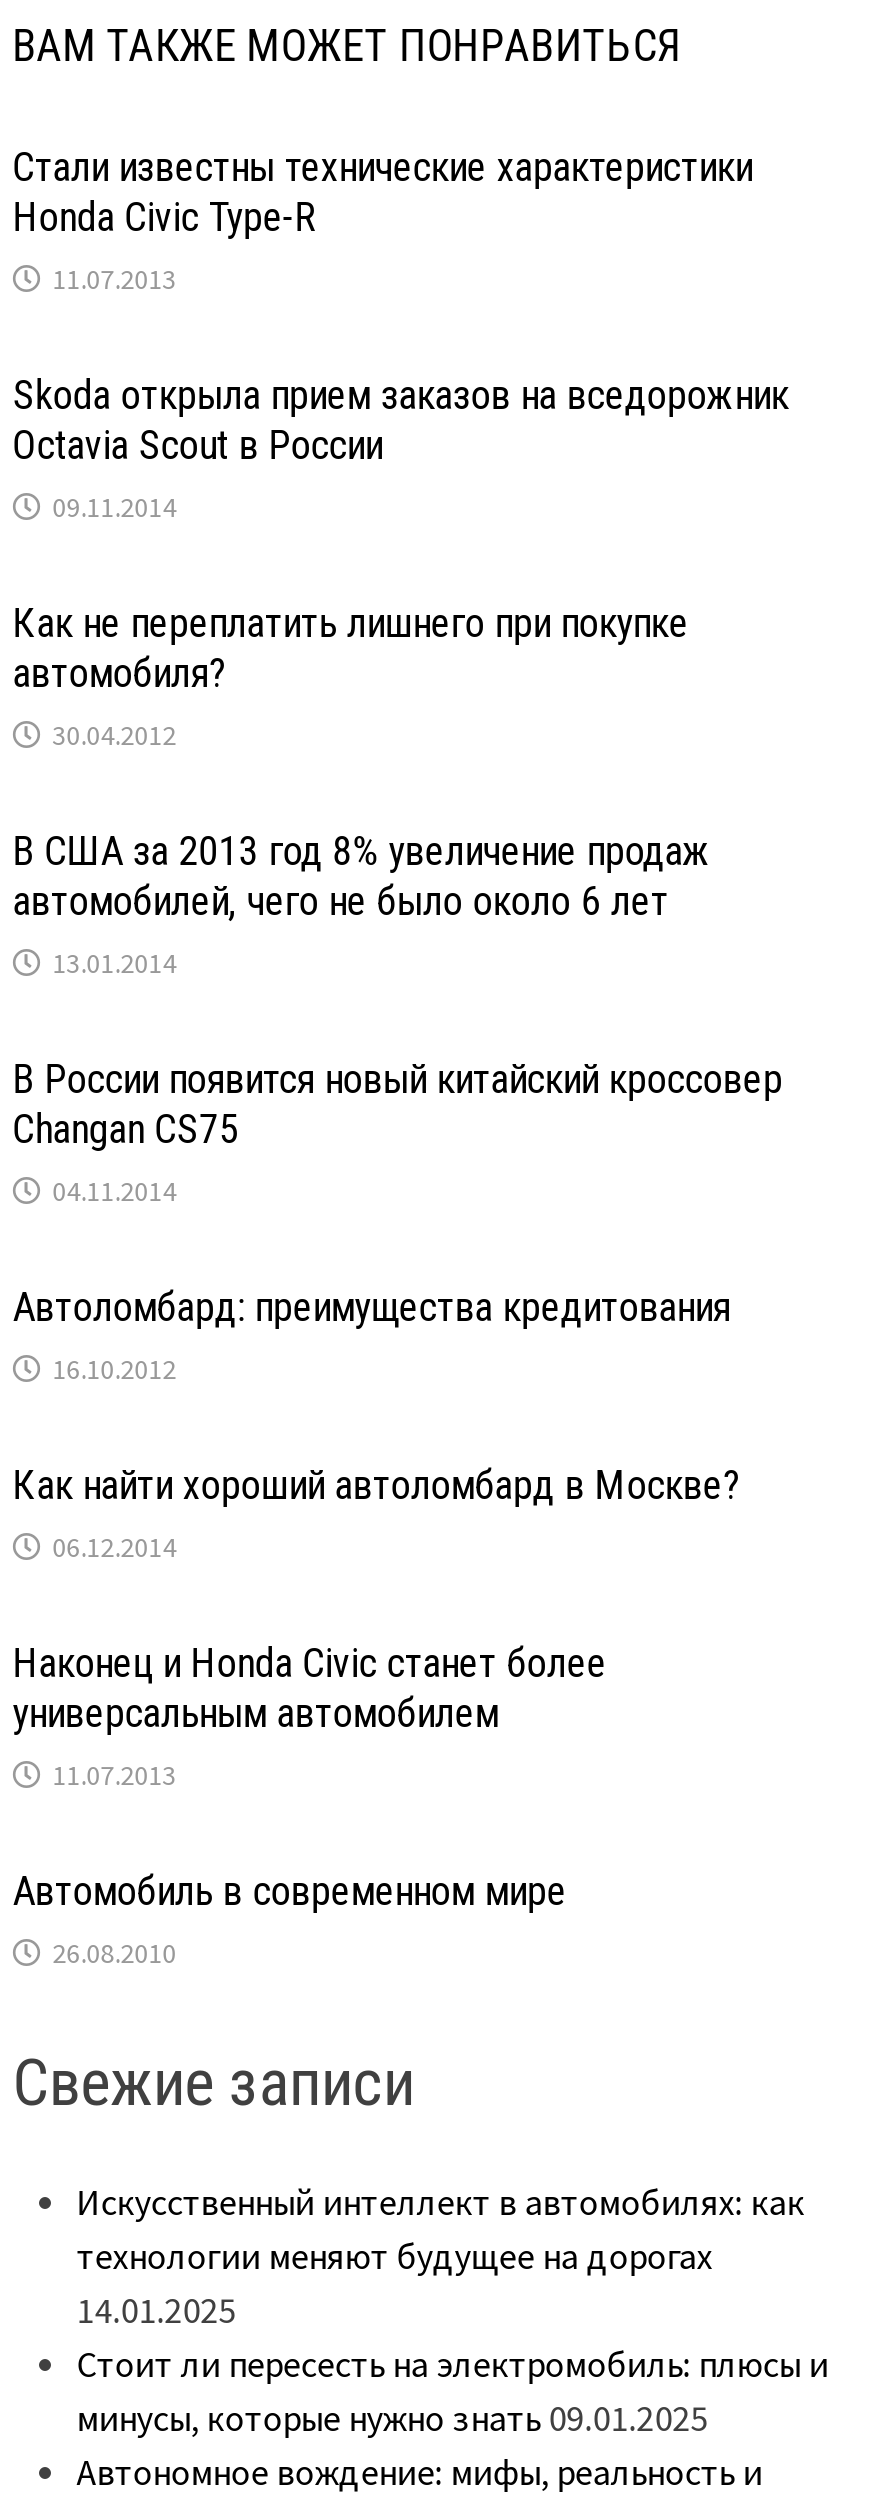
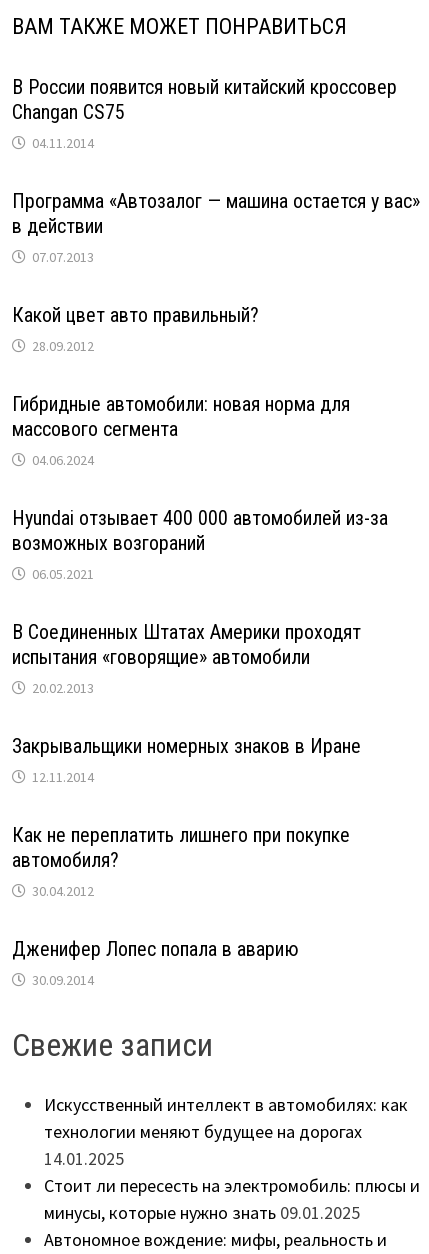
- Стали известны технические характеристики
- Honda Civic Type-R
- 11.07.2013
- Skoda открыла прием заказов на вседорожник
- Octavia Scout в России
- 09.11.2014
- В США за 2013 год 8% увеличение продаж
- автомобилей, чего не было около 6 лет
- 13.01.2014

moved down: Как не переплатить лишнего при покупке | автомобиля? | 30.04.2012

moved up: В России появится новый китайский кроссовер | Changan CS75 | 04.11.2014

- Автоломбард: преимущества кредитования
- 16.10.2012
- Как найти хороший автоломбард в Москве?
- 06.12.2014
- Наконец и Honda Civic станет более
- универсальным автомобилем
- 11.07.2013
- Автомобиль в современном мире
- 26.08.2010
+ Программа «Автозалог — машина остается у вас»
+ в действии
+ 07.07.2013
+ Какой цвет авто правильный?
+ 28.09.2012
+ Гибридные автомобили: новая норма для
+ массового сегмента
+ 04.06.2024
+ Hyundai отзывает 400 000 автомобилей из-за
+ возможных возгораний
+ 06.05.2021
+ В Соединенных Штатах Америки проходят
+ испытания «говорящие» автомобили
+ 20.02.2013
+ Закрывальщики номерных знаков в Иране
+ 12.11.2014
+ Дженифер Лопес попала в аварию
+ 30.09.2014
